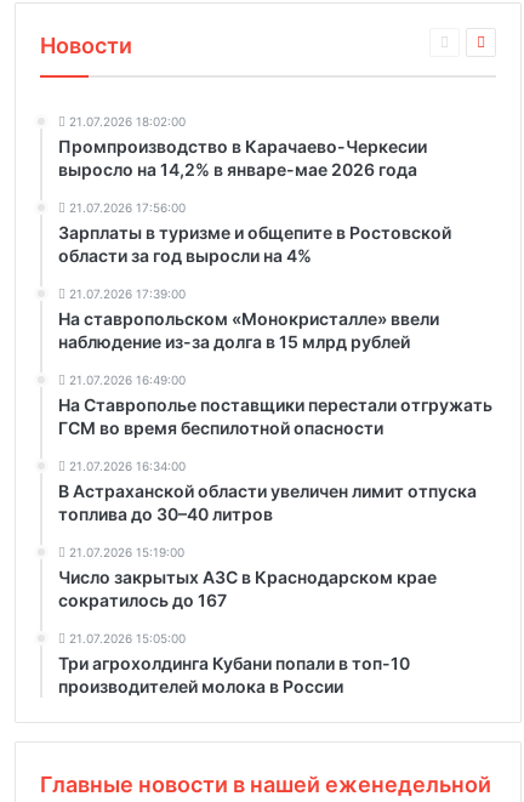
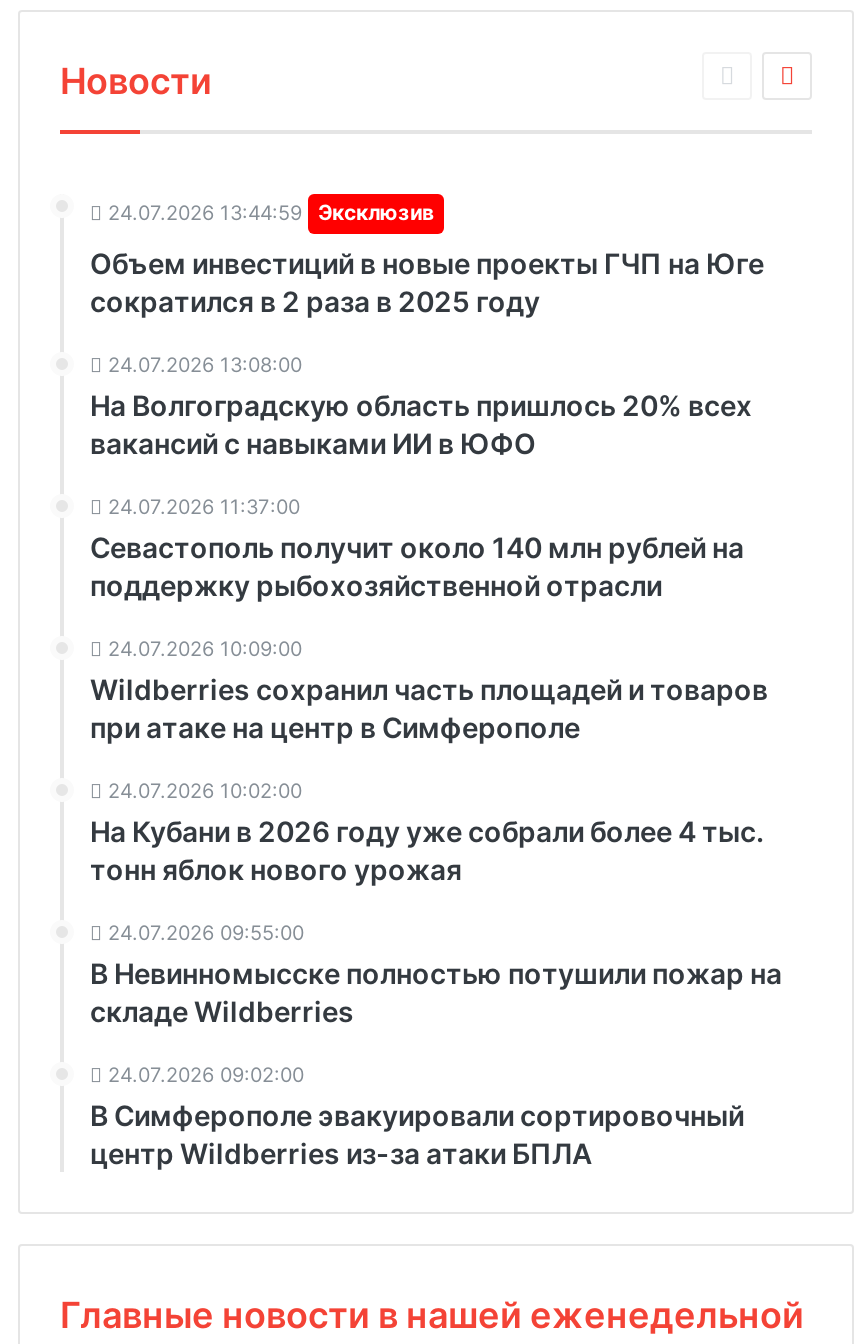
- 21.07.2026 18:02:00
- Промпроизводство в Карачаево-Черкесии
- выросло на 14,2% в январе-мае 2026 года
- 21.07.2026 17:56:00
- Зарплаты в туризме и общепите в Ростовской
- области за год выросли на 4%
- 21.07.2026 17:39:00
- На ставропольском «Монокристалле» ввели
- наблюдение из-за долга в 15 млрд рублей
- 21.07.2026 16:49:00
- На Ставрополье поставщики перестали отгружать
- ГСМ во время беспилотной опасности
- 21.07.2026 16:34:00
- В Астраханской области увеличен лимит отпуска
- топлива до 30–40 литров
- 21.07.2026 15:19:00
- Число закрытых АЗС в Краснодарском крае
- сократилось до 167
- 21.07.2026 15:05:00
- Три агрохолдинга Кубани попали в топ-10
- производителей молока в России
+ 24.07.2026 13:44:59
+ Эксклюзив
+ Объем инвестиций в новые проекты ГЧП на Юге
+ сократился в 2 раза в 2025 году
+ 24.07.2026 13:08:00
+ На Волгоградскую область пришлось 20% всех
+ вакансий с навыками ИИ в ЮФО
+ 24.07.2026 11:37:00
+ Севастополь получит около 140 млн рублей на
+ поддержку рыбохозяйственной отрасли
+ 24.07.2026 10:09:00
+ Wildberries сохранил часть площадей и товаров
+ при атаке на центр в Симферополе
+ 24.07.2026 10:02:00
+ На Кубани в 2026 году уже собрали более 4 тыс.
+ тонн яблок нового урожая
+ 24.07.2026 09:55:00
+ В Невинномысске полностью потушили пожар на
+ складе Wildberries
+ 24.07.2026 09:02:00
+ В Симферополе эвакуировали сортировочный
+ центр Wildberries из-за атаки БПЛА
